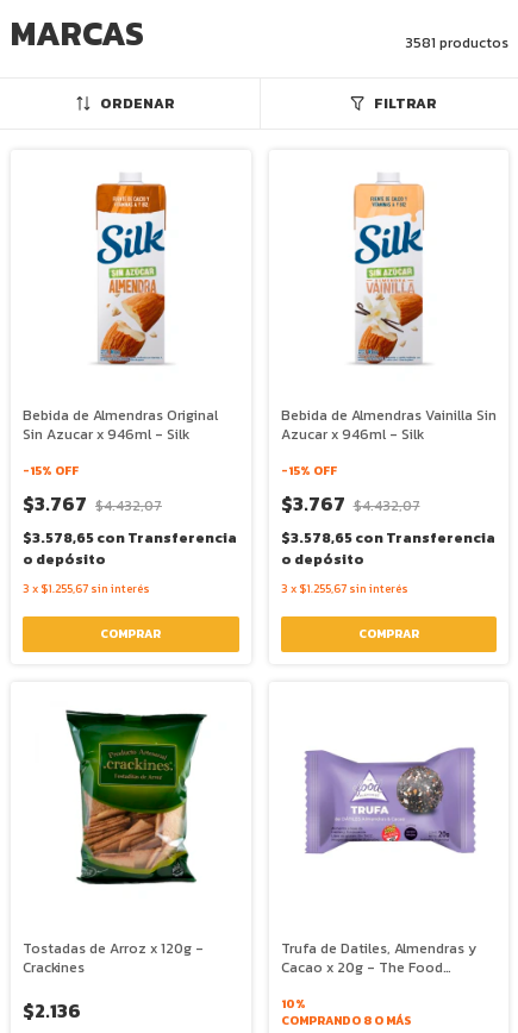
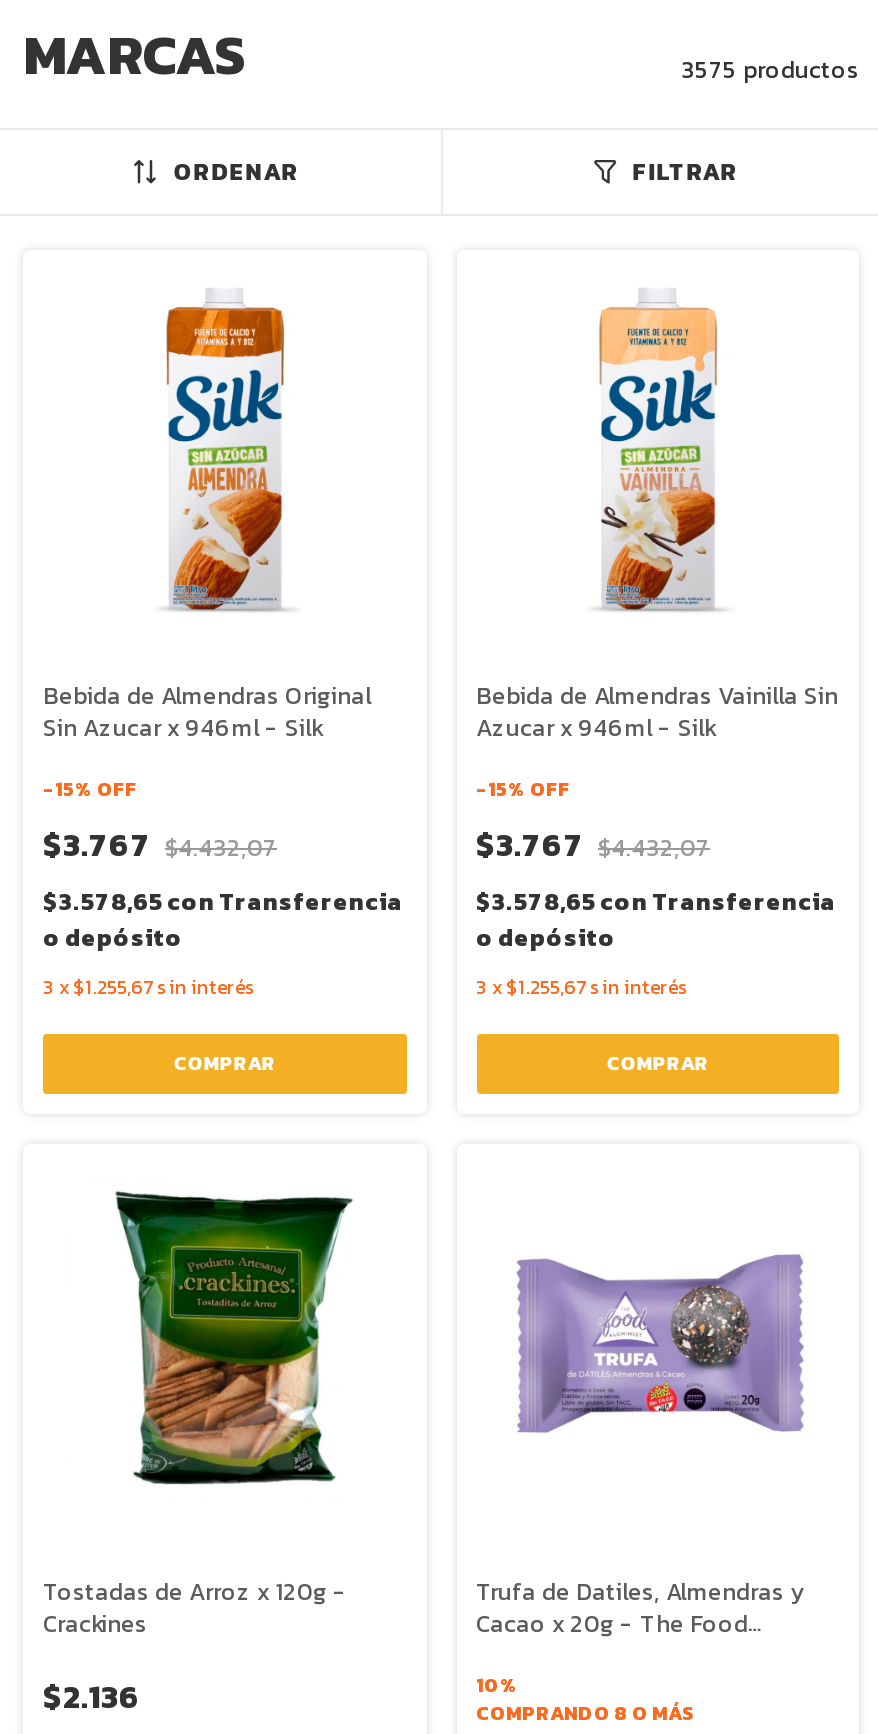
- 3581 productos
+ 3575 productos
